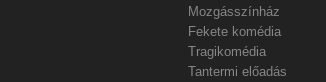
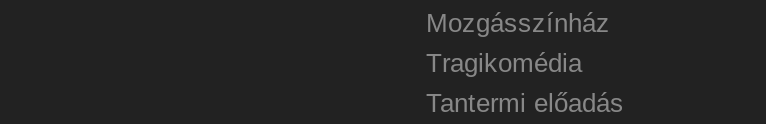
- Fekete komédia
